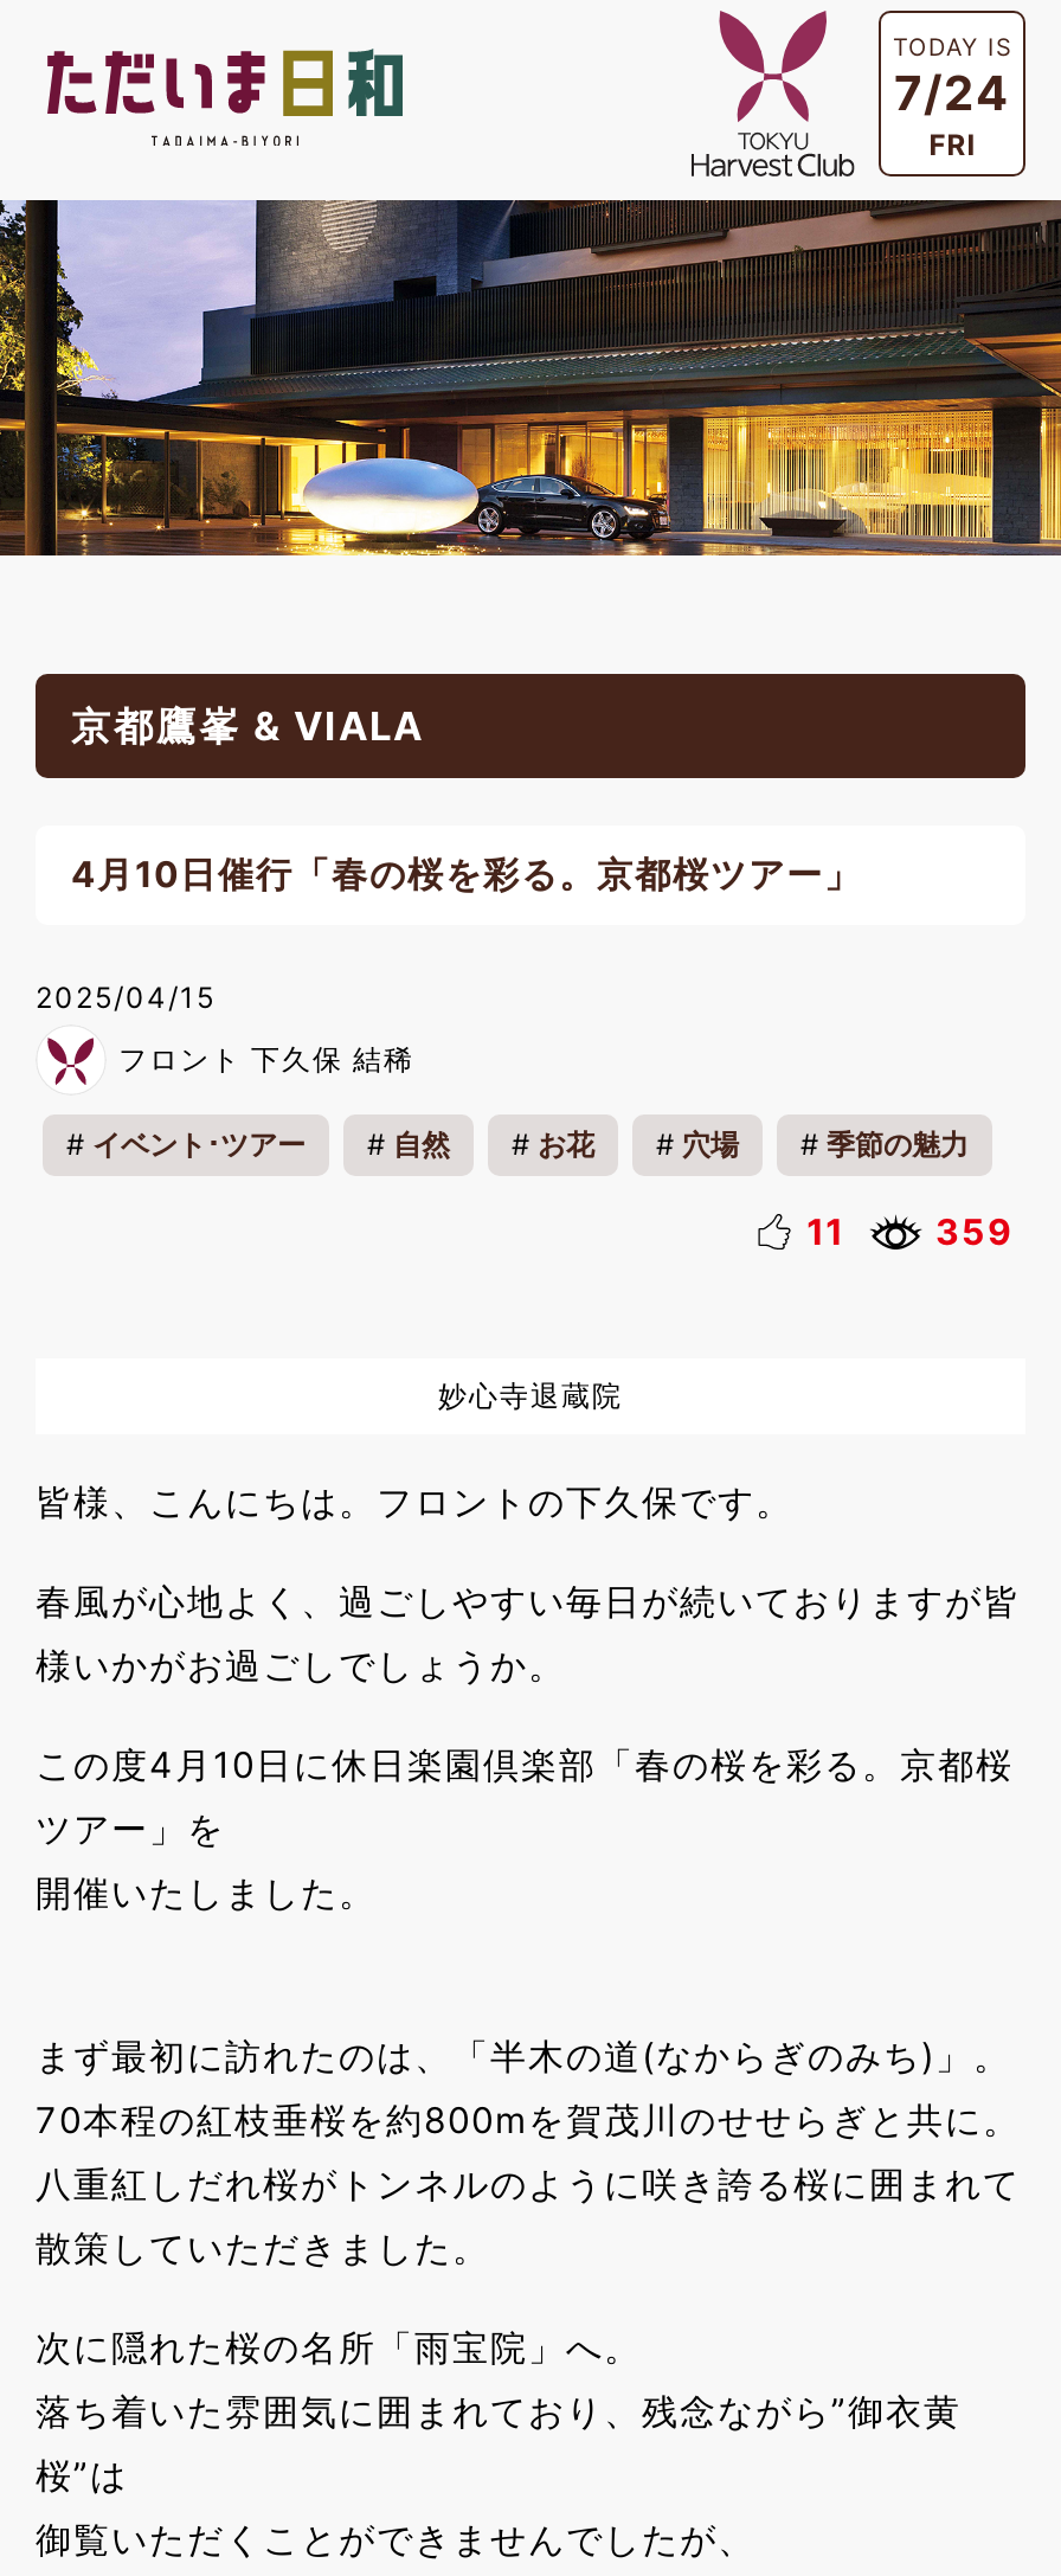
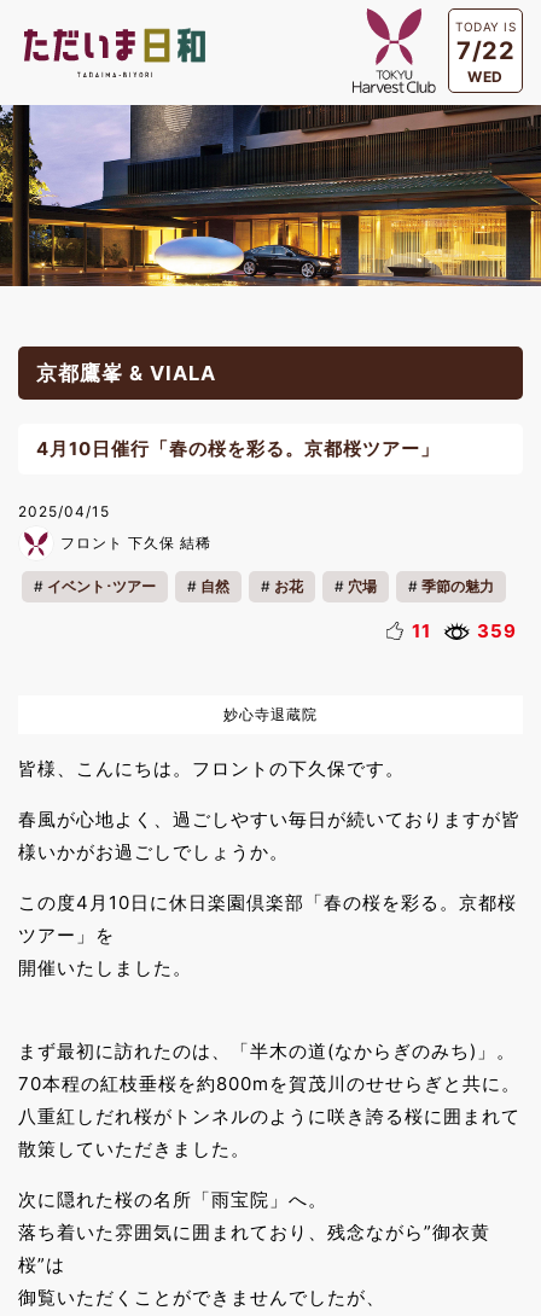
- 7/24
- FRI
+ 7/22
+ WED
